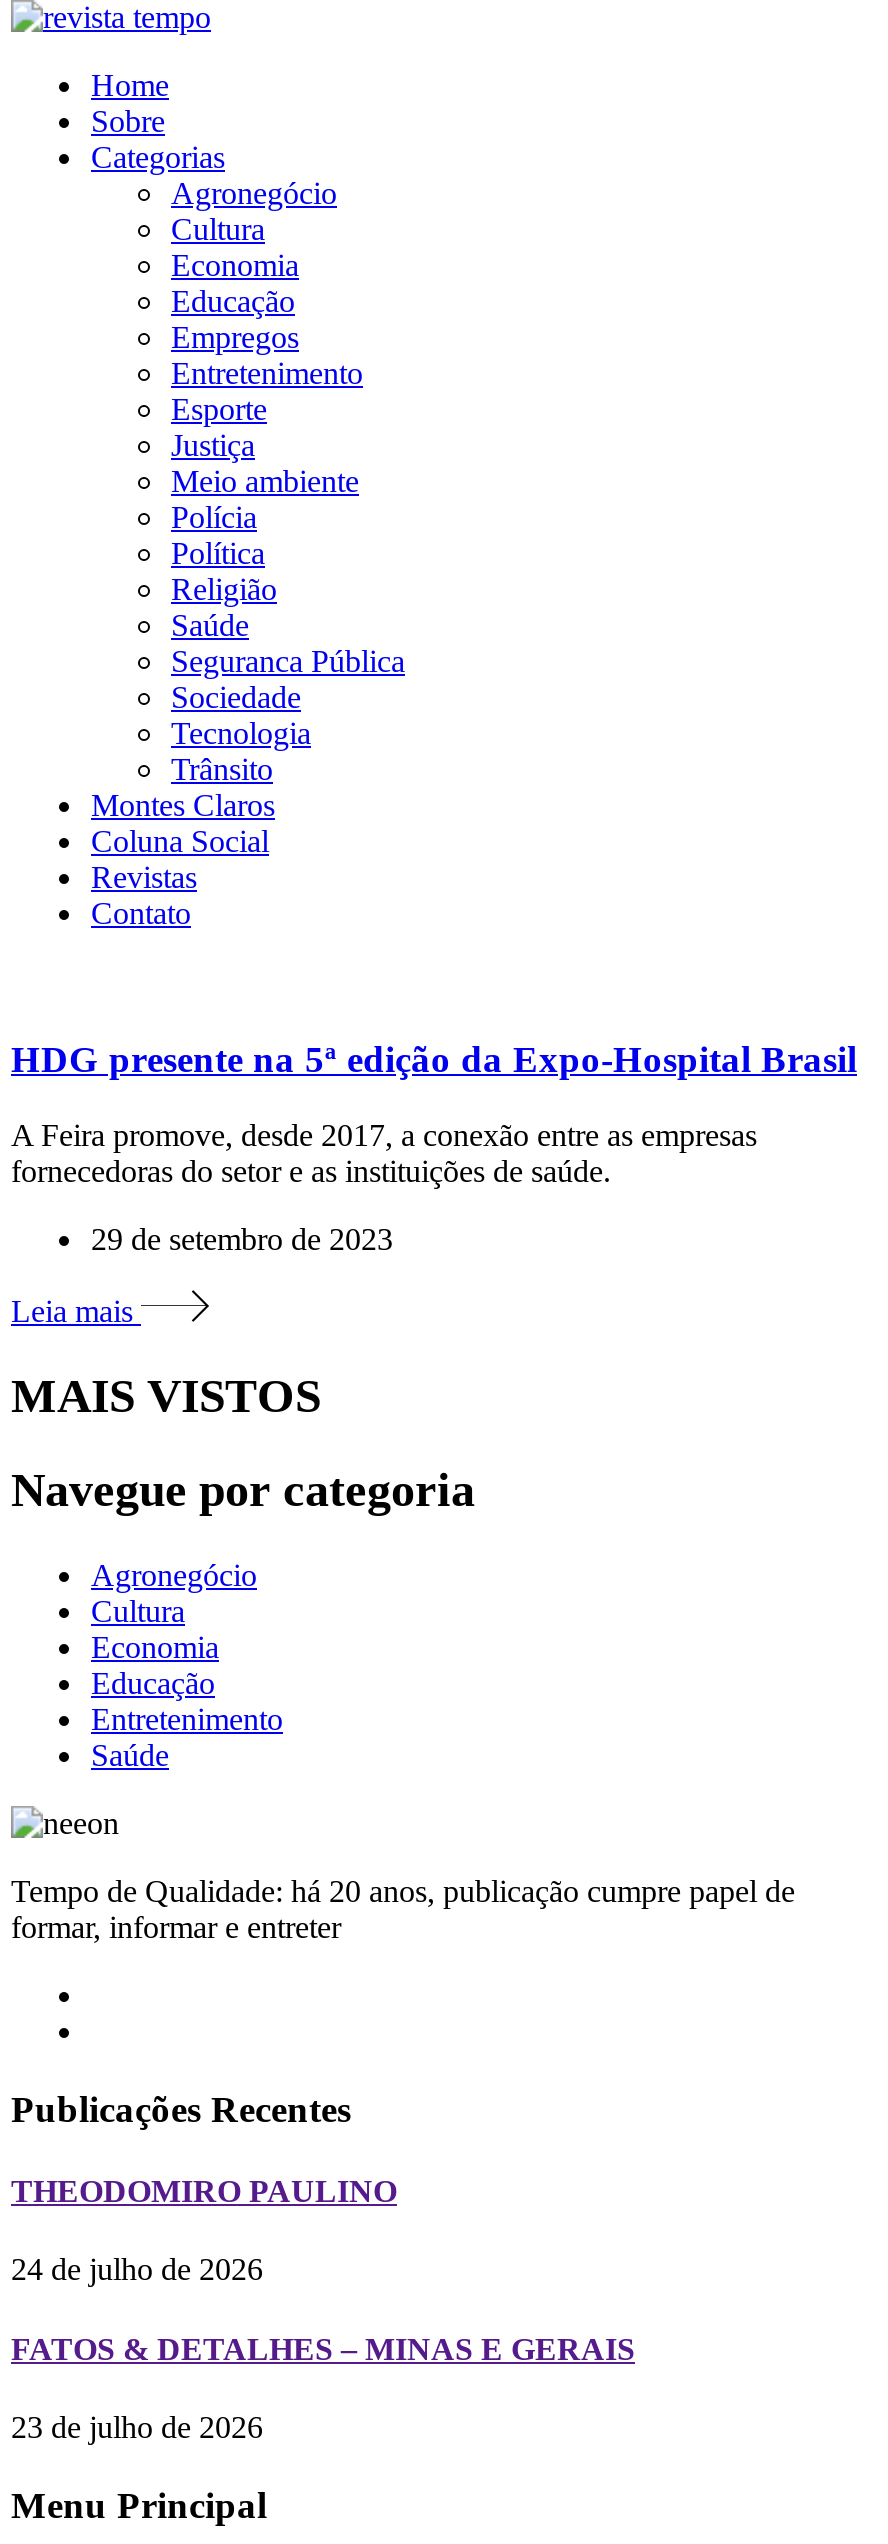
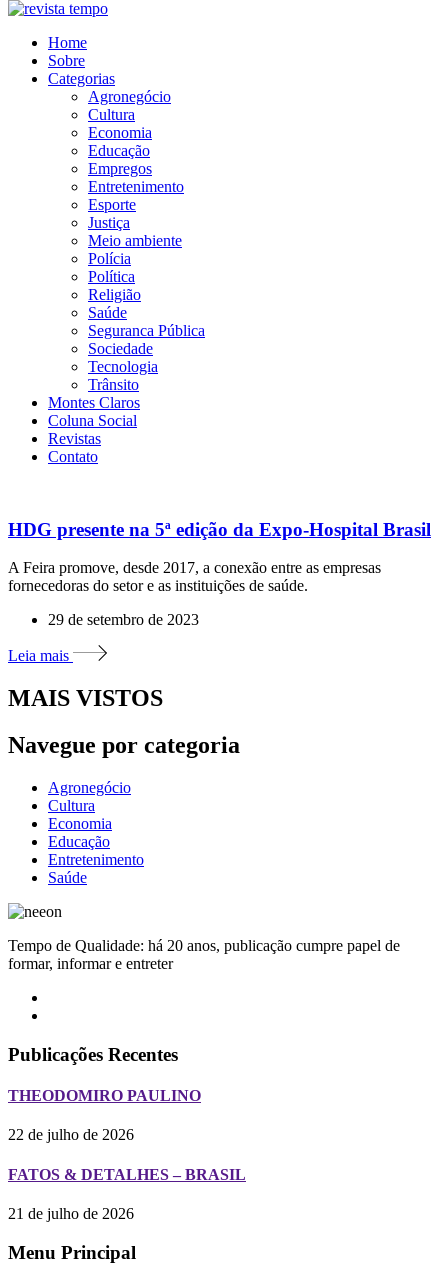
- 24 de julho de 2026
+ 22 de julho de 2026

- FATOS & DETALHES – MINAS E GERAIS
+ FATOS & DETALHES – BRASIL

- 23 de julho de 2026
+ 21 de julho de 2026
